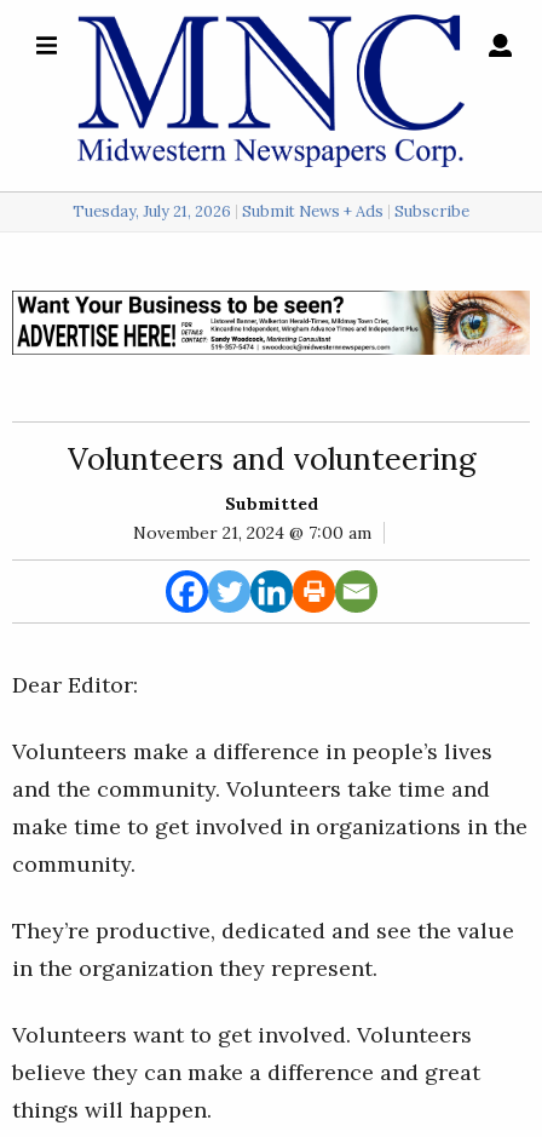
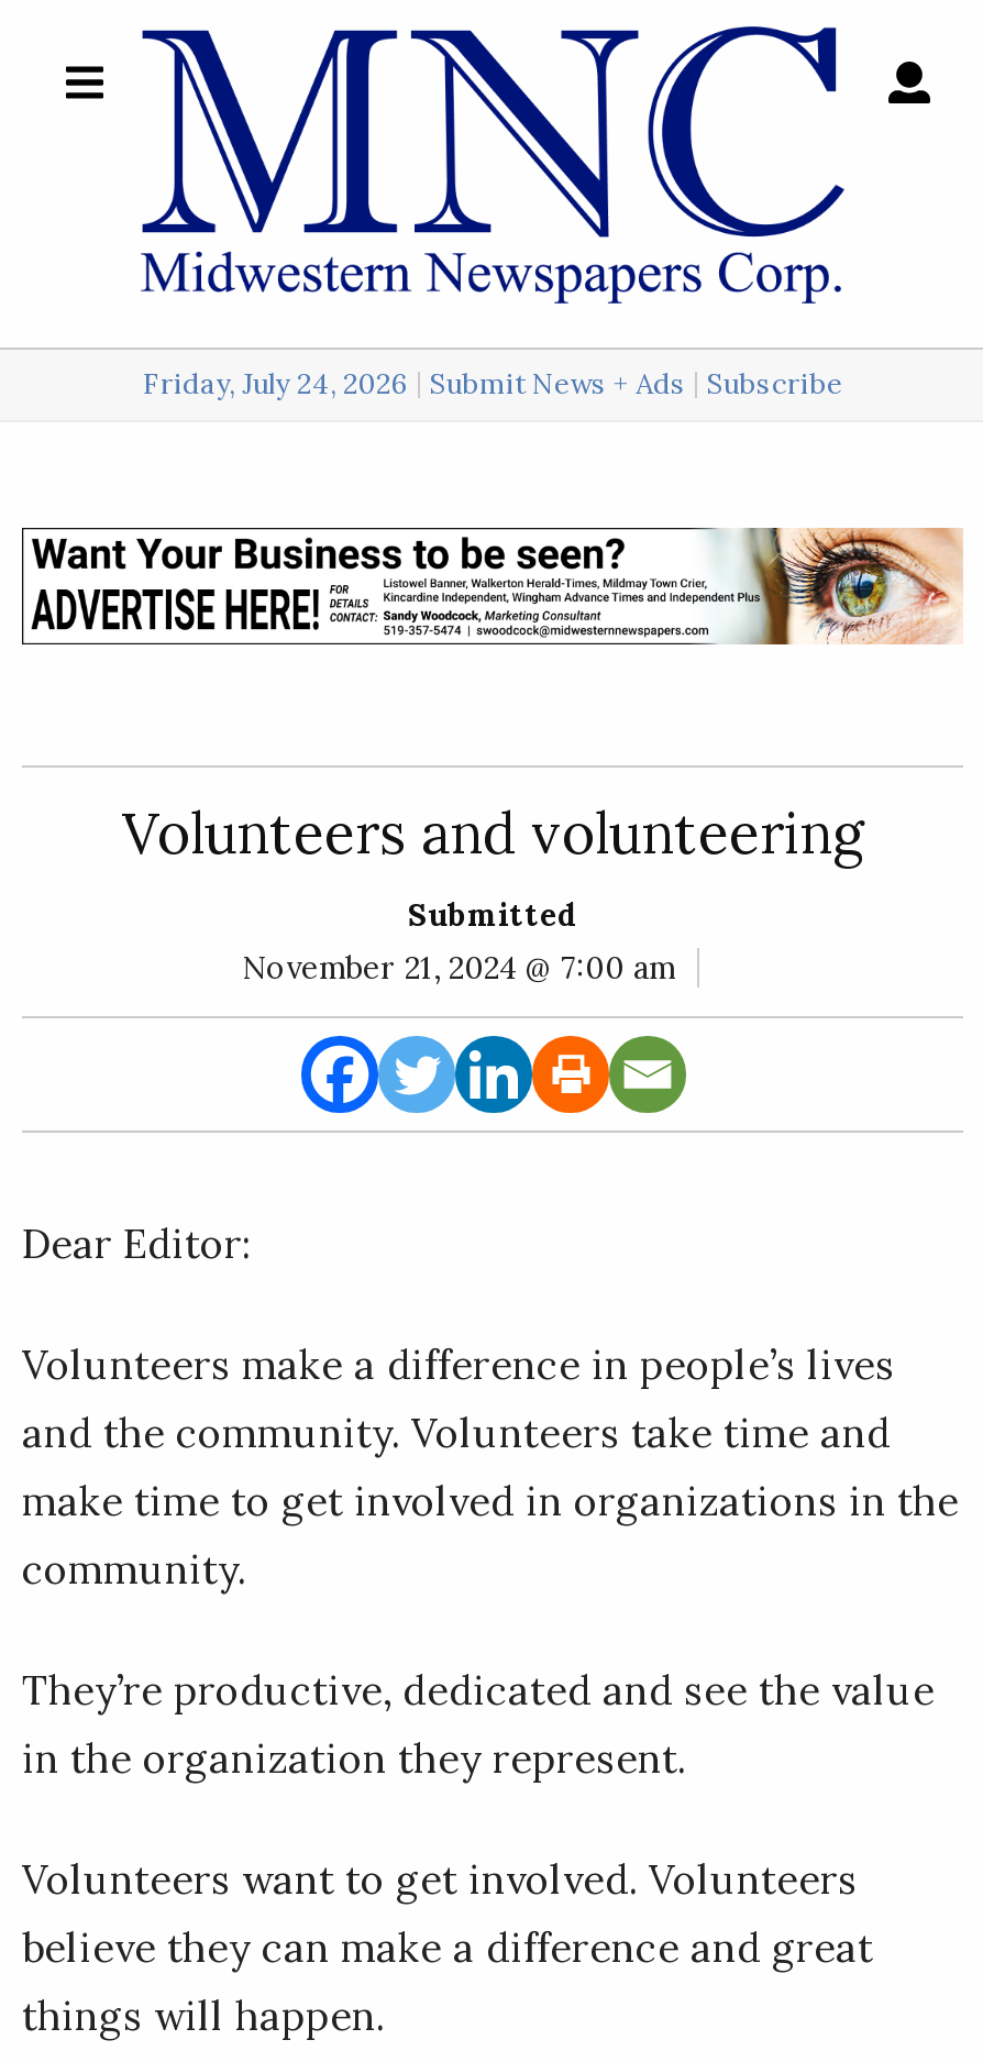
- Tuesday, July 21, 2026 Submit News + Ads Subscribe
+ Friday, July 24, 2026 Submit News + Ads Subscribe
